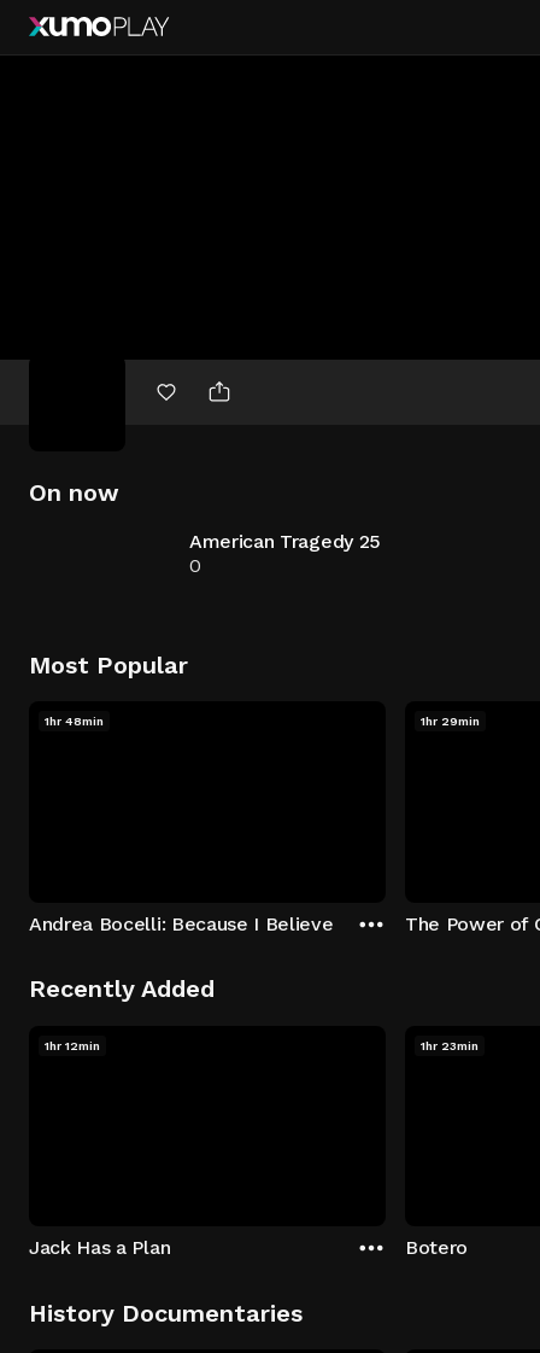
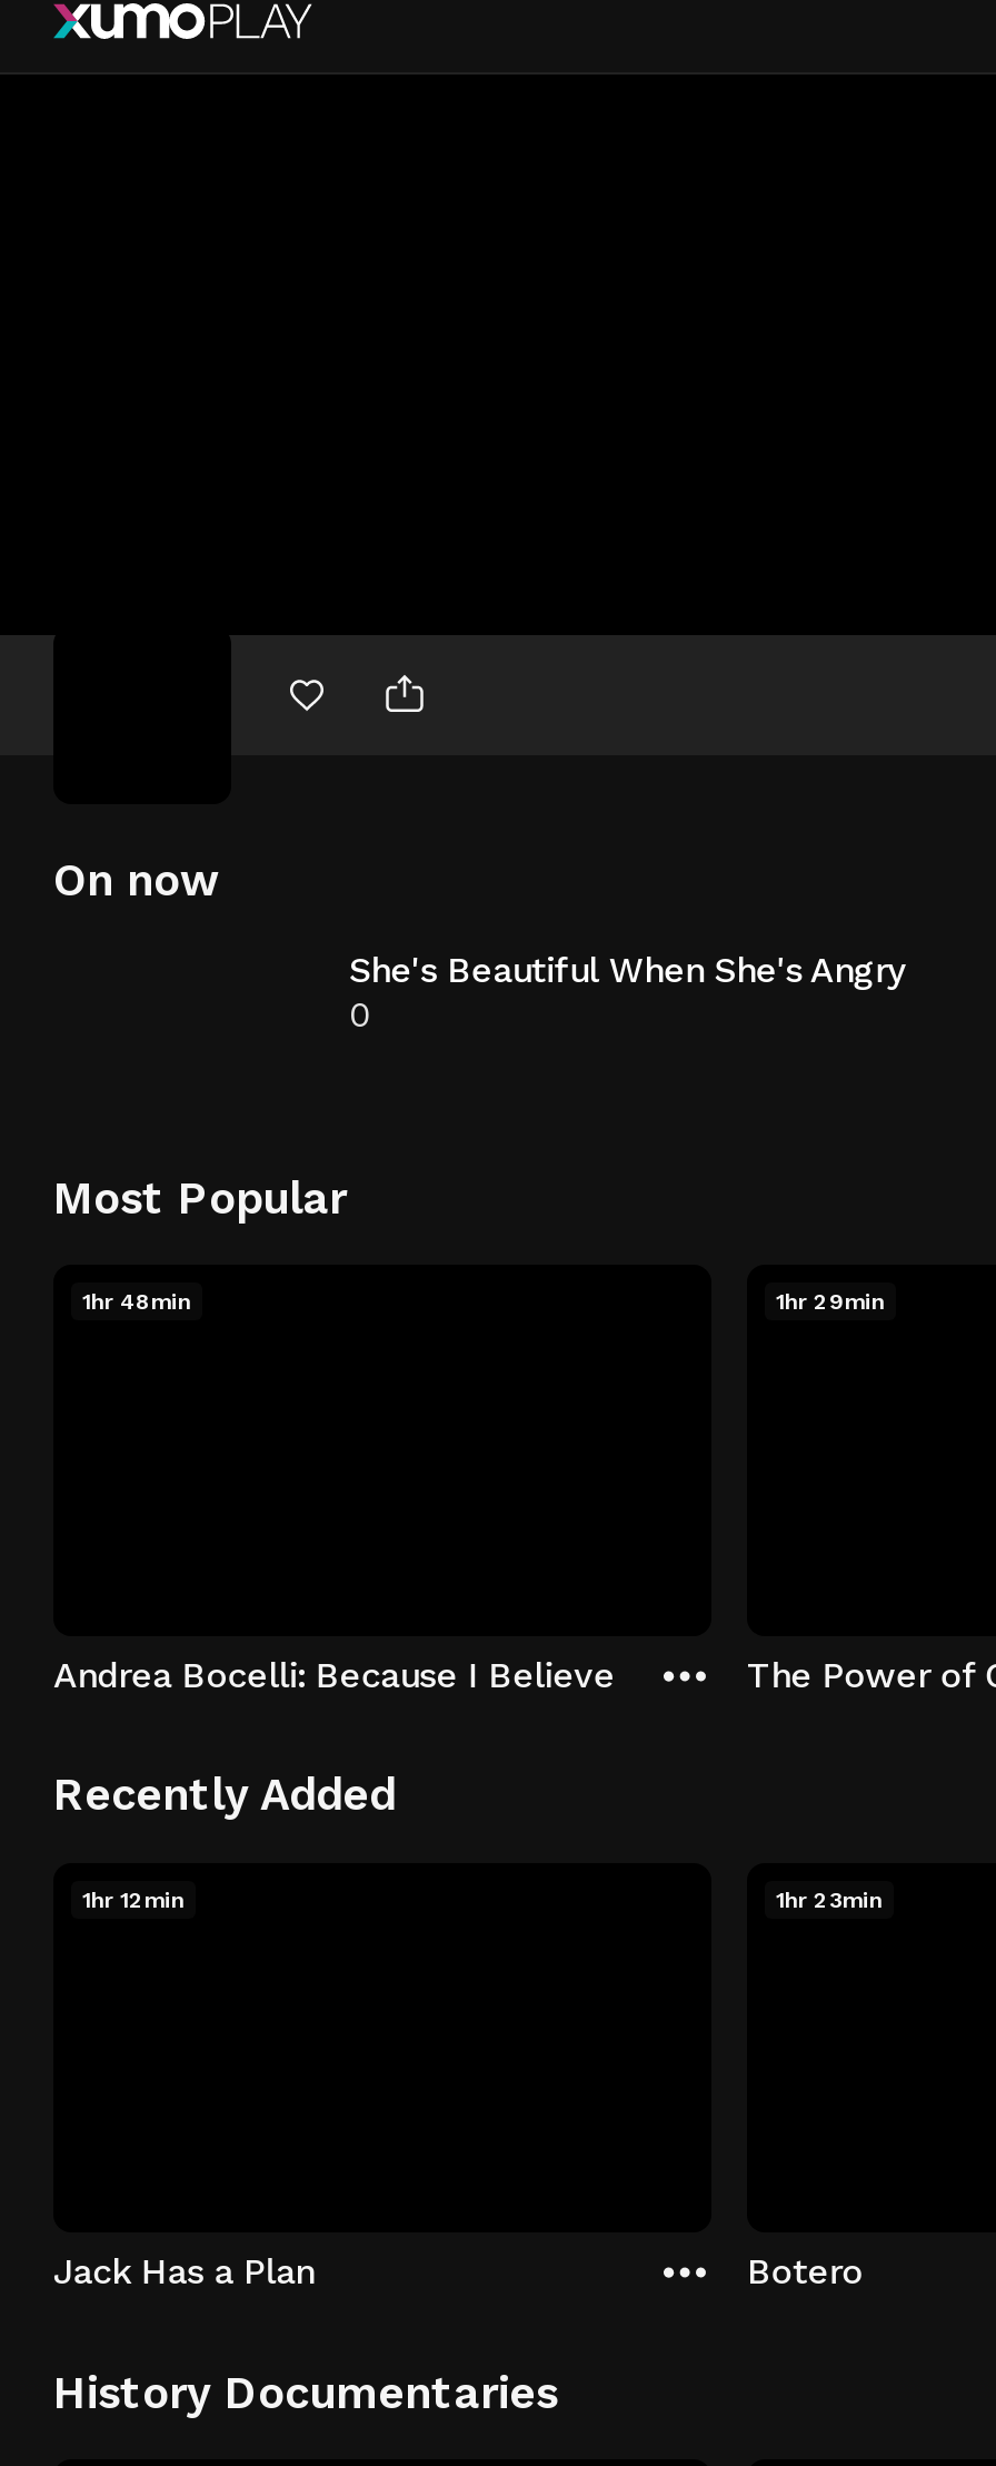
- American Tragedy 25
+ She's Beautiful When She's Angry
